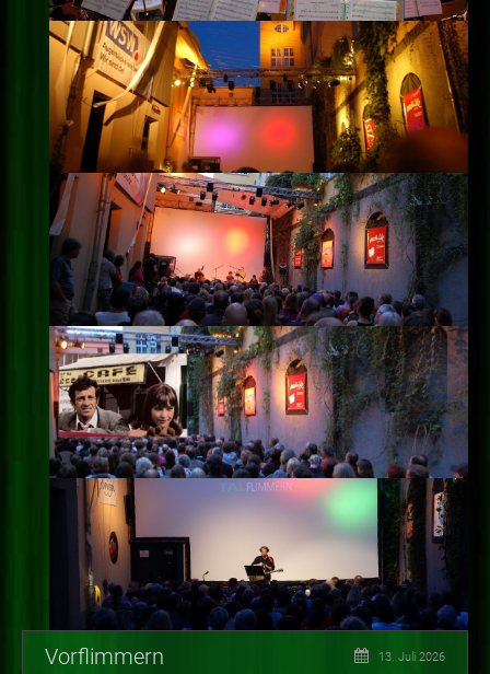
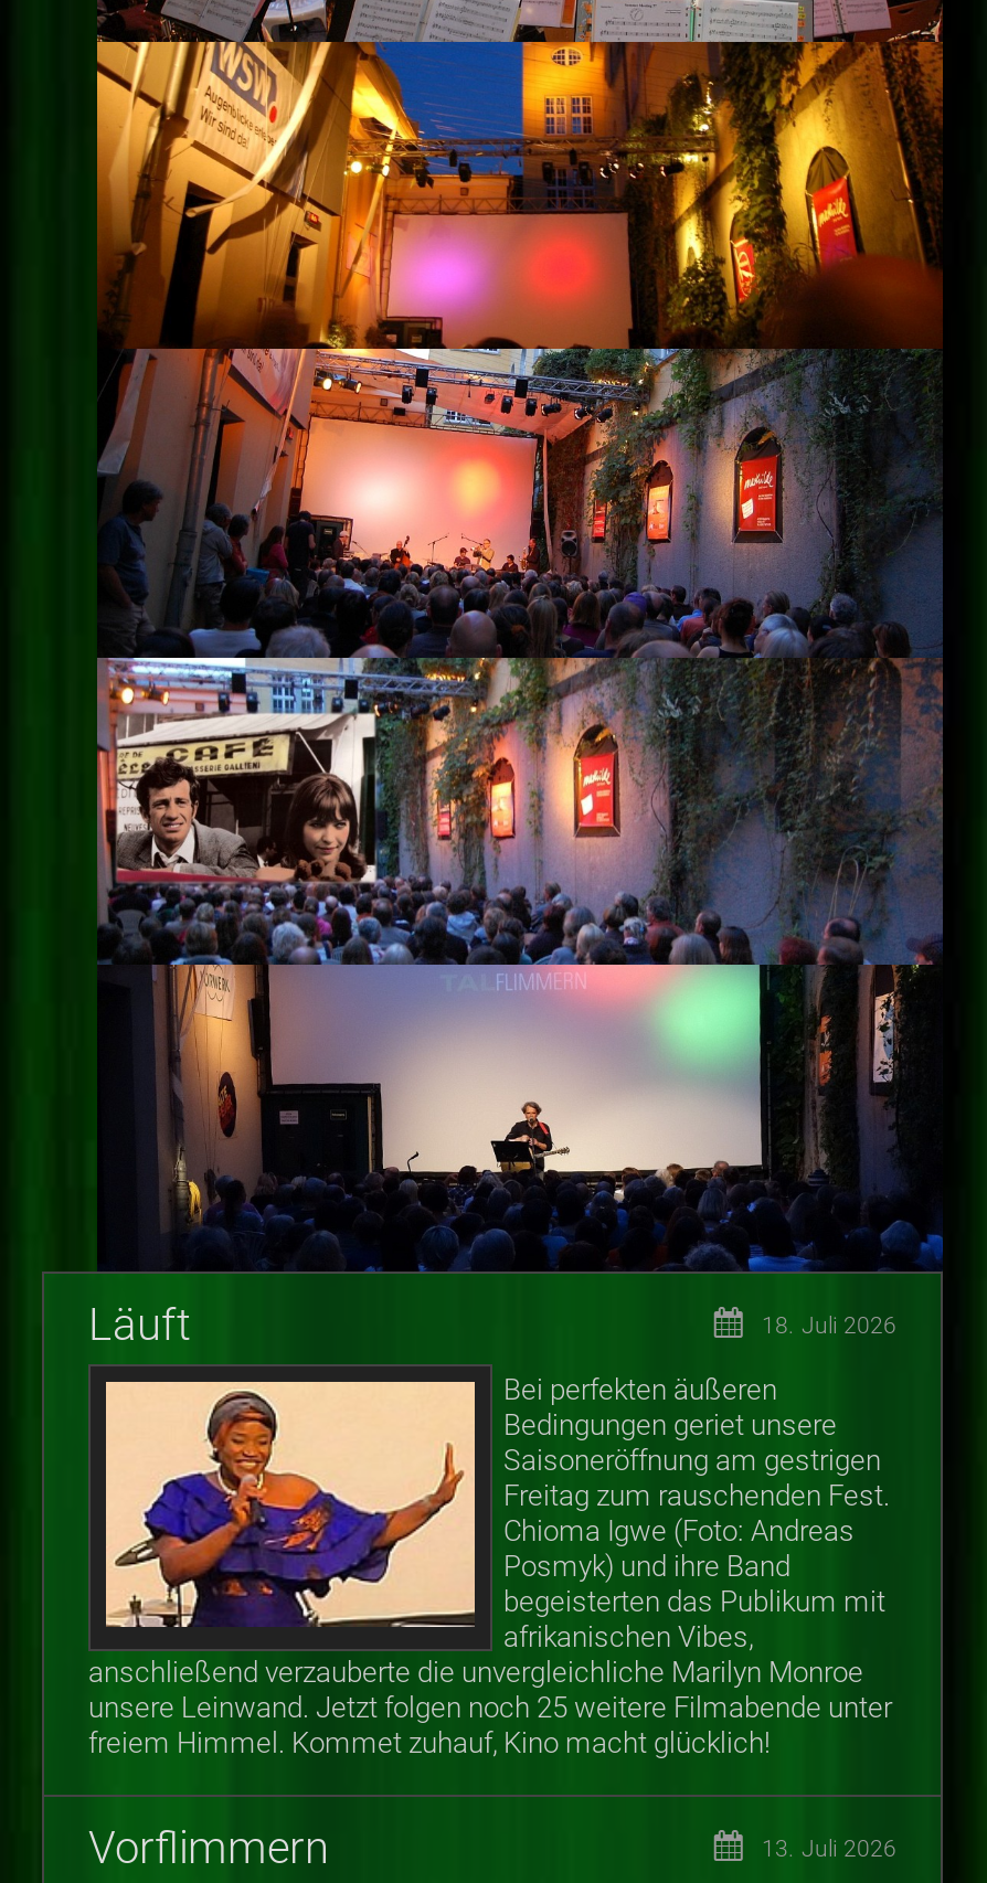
+ [image]
+ Läuft
+ 18. Juli 2026
+ Bei perfekten äußeren
+ Bedingungen geriet unsere
+ Saisoneröffnung am gestrigen
+ Freitag zum rauschenden Fest.
+ Chioma Igwe (Foto: Andreas
+ Posmyk) und ihre Band
+ begeisterten das Publikum mit
+ afrikanischen Vibes,
+ anschließend verzauberte die unvergleichliche Marilyn Monroe
+ unsere Leinwand. Jetzt folgen noch 25 weitere Filmabende unter
+ freiem Himmel. Kommet zuhauf, Kino macht glücklich!
